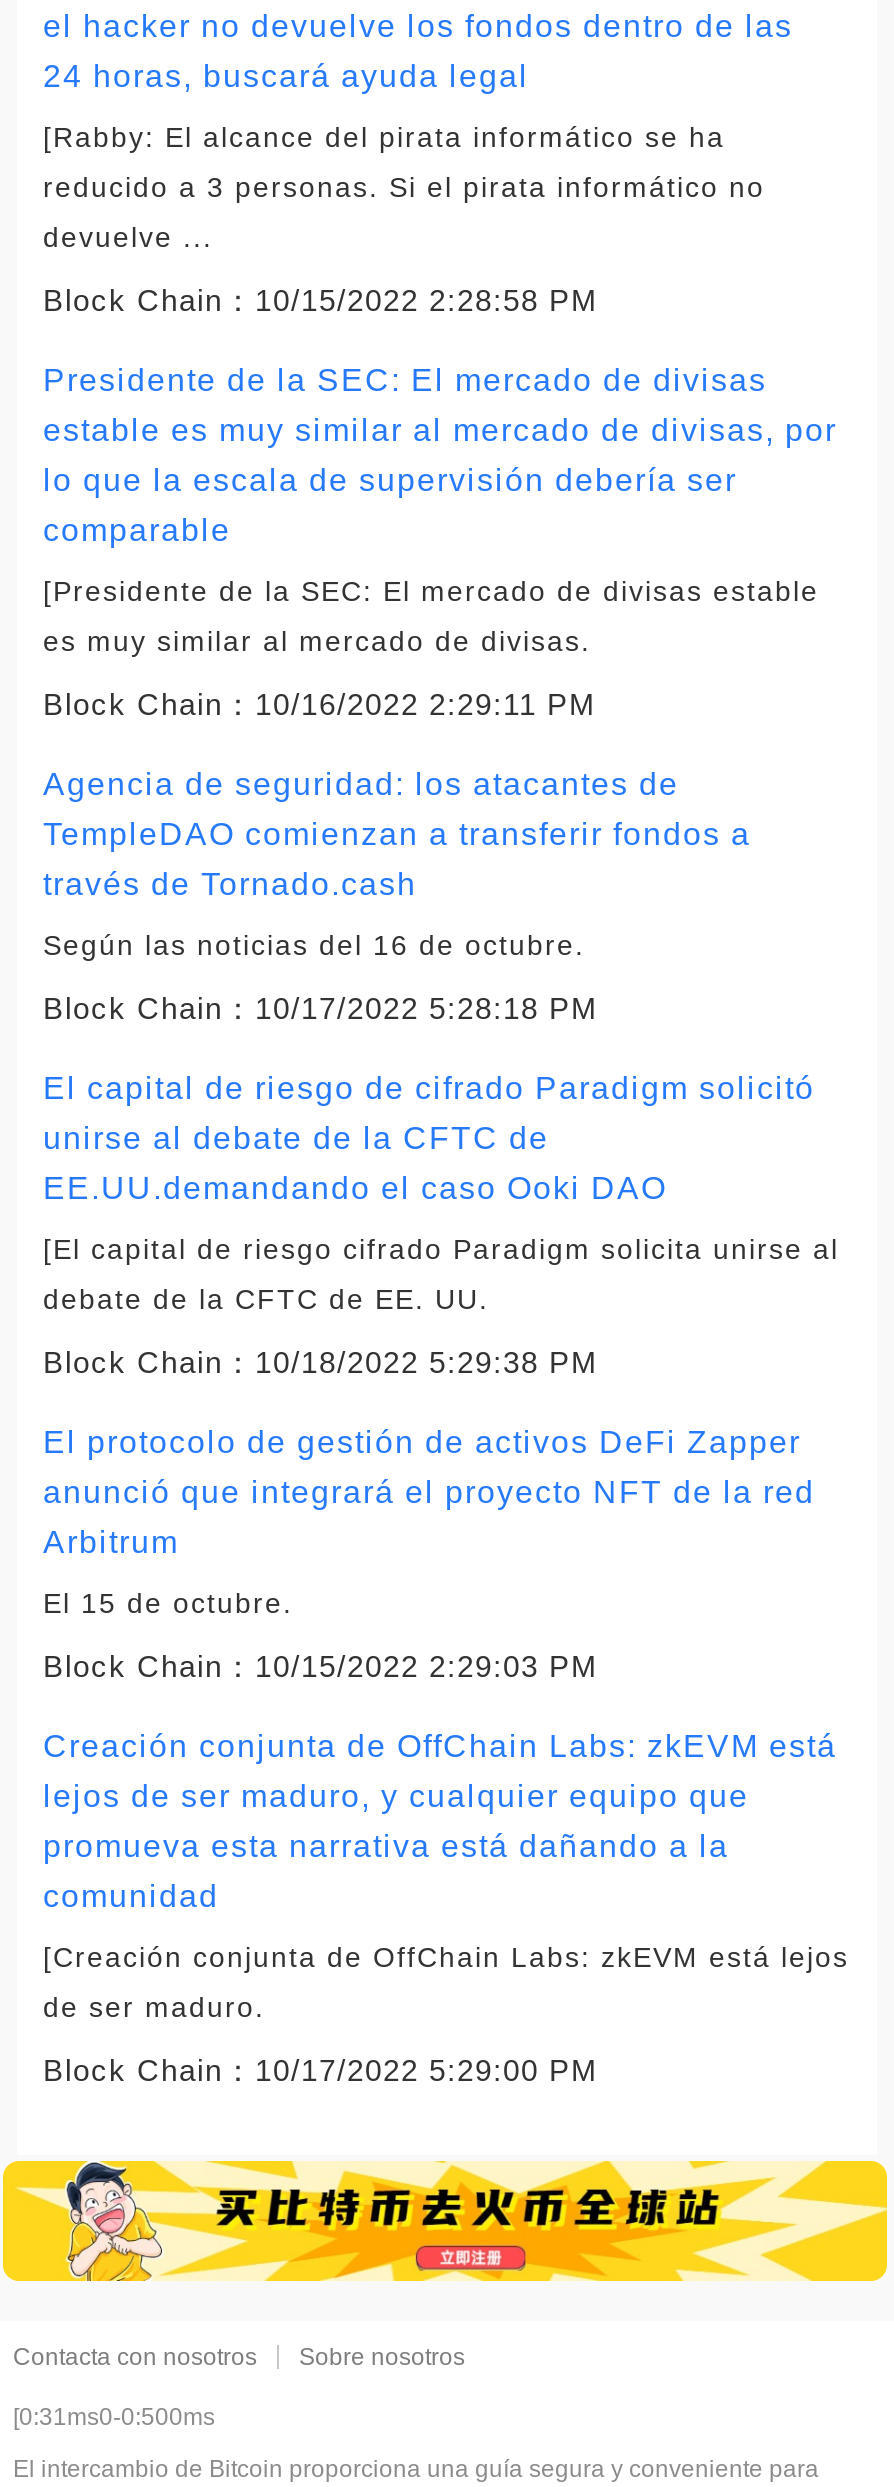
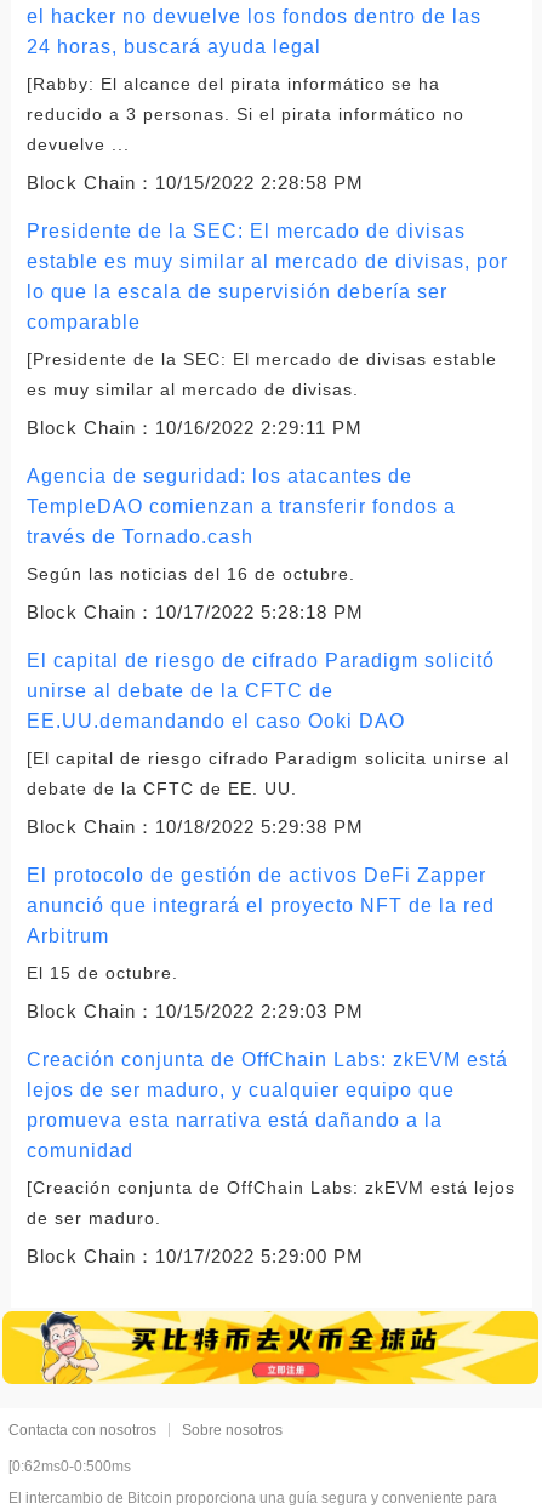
- [0:31ms0-0:500ms
+ [0:62ms0-0:500ms
